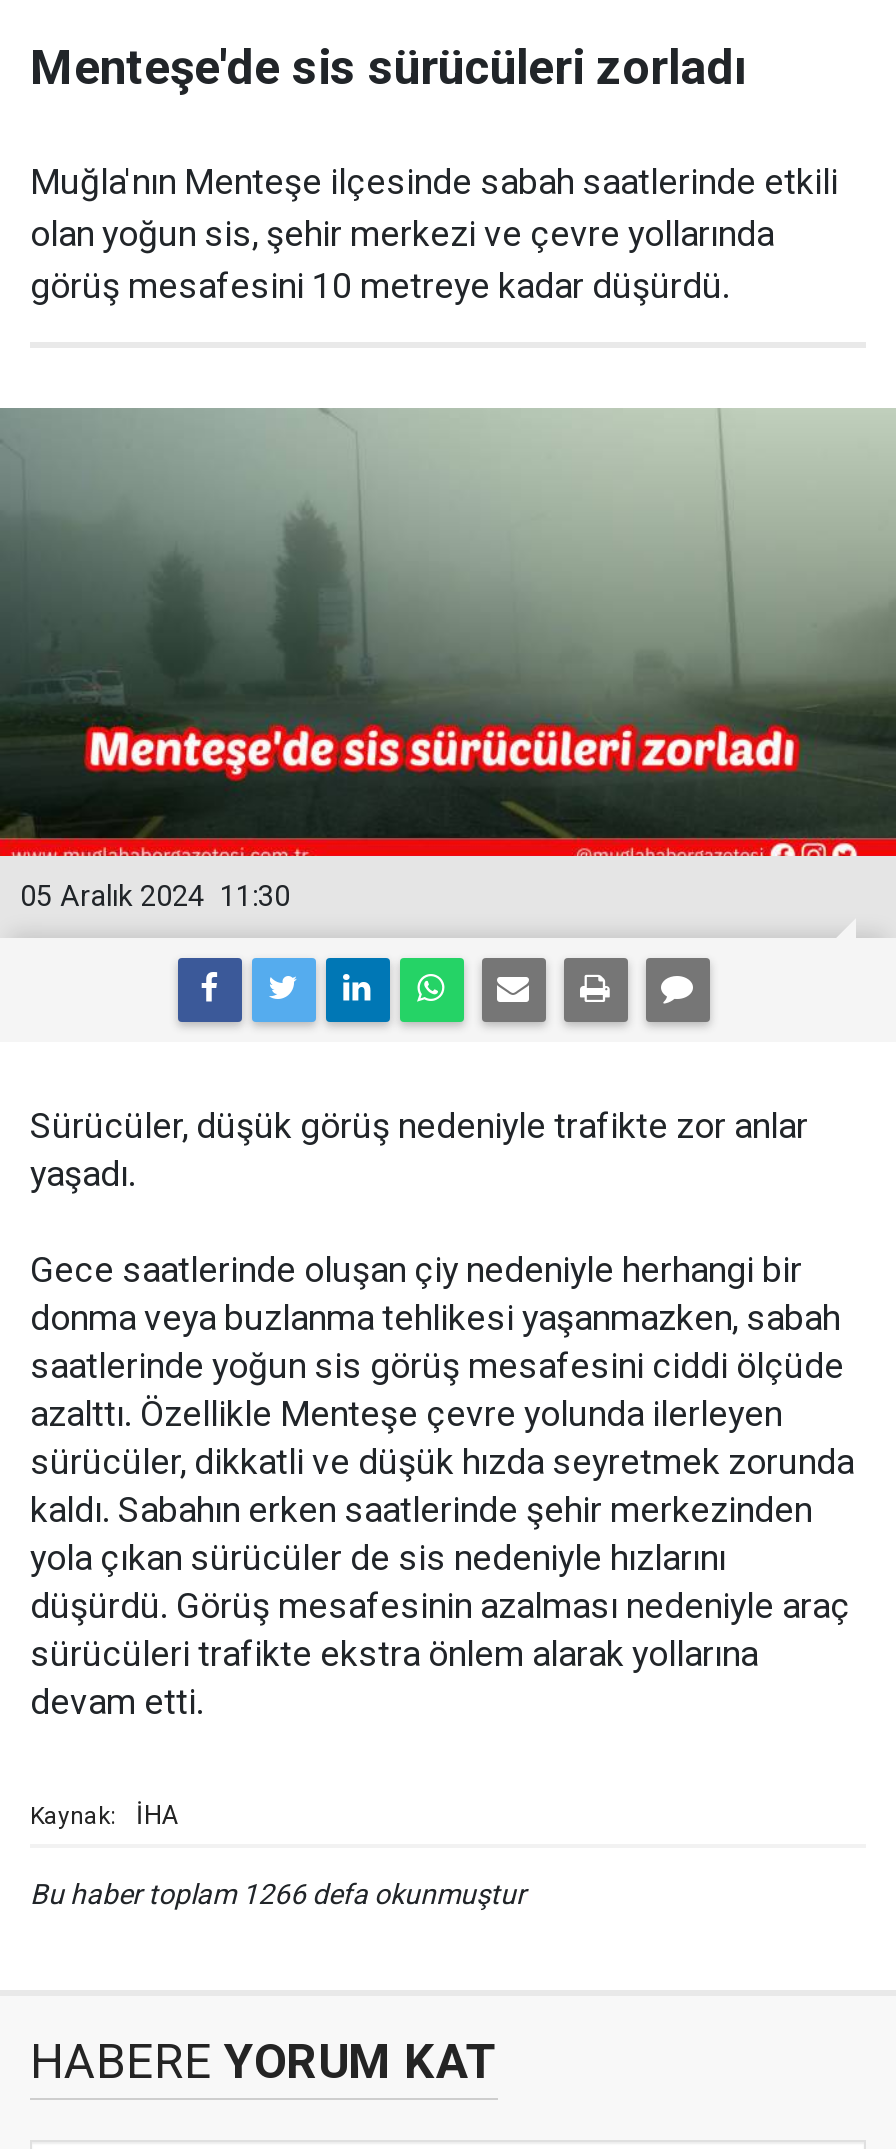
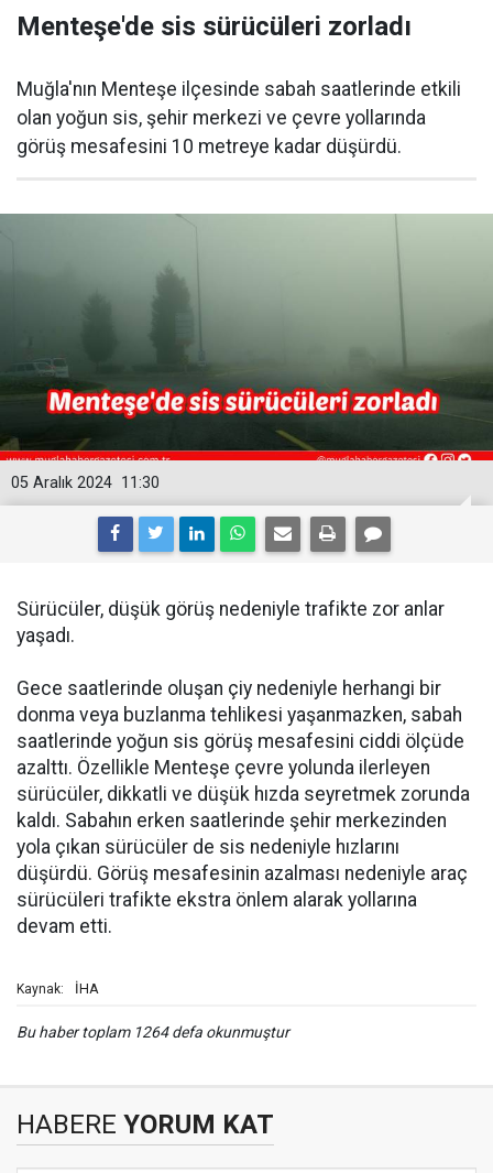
- Bu haber toplam 1266 defa okunmuştur
+ Bu haber toplam 1264 defa okunmuştur
